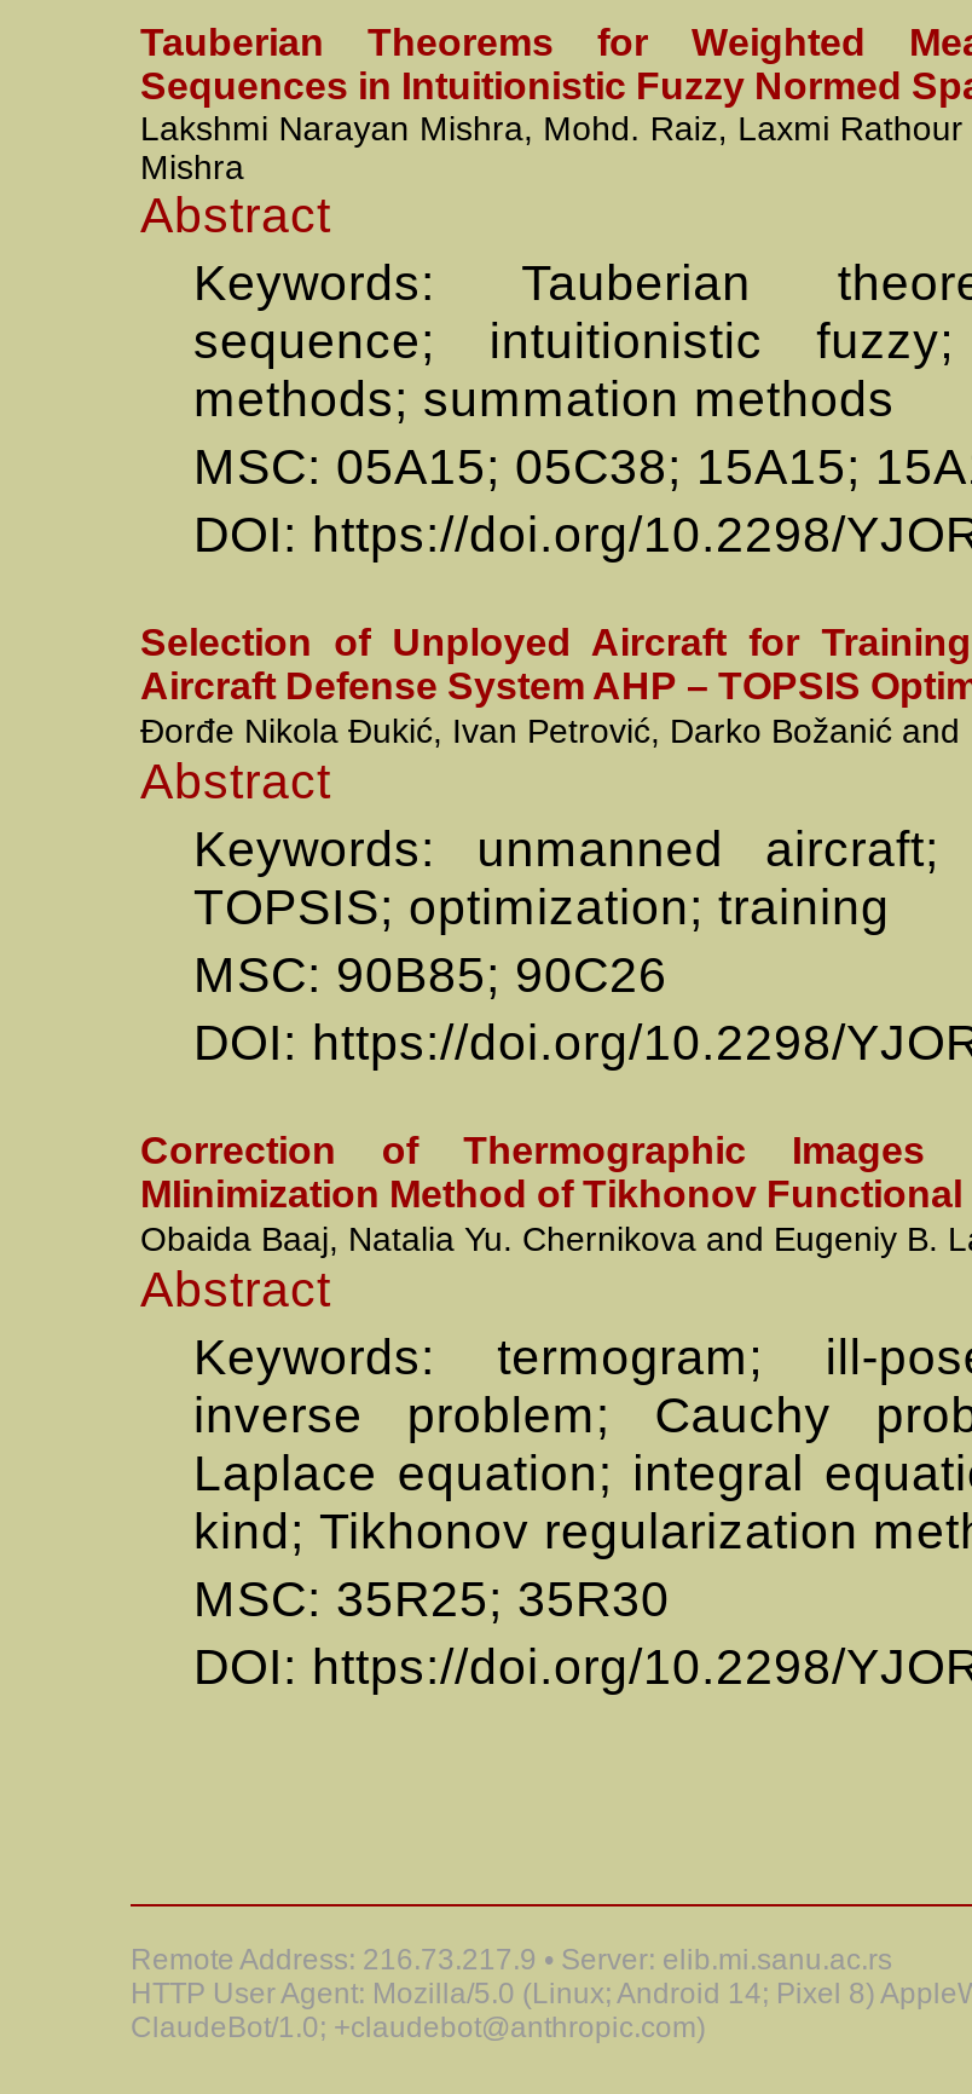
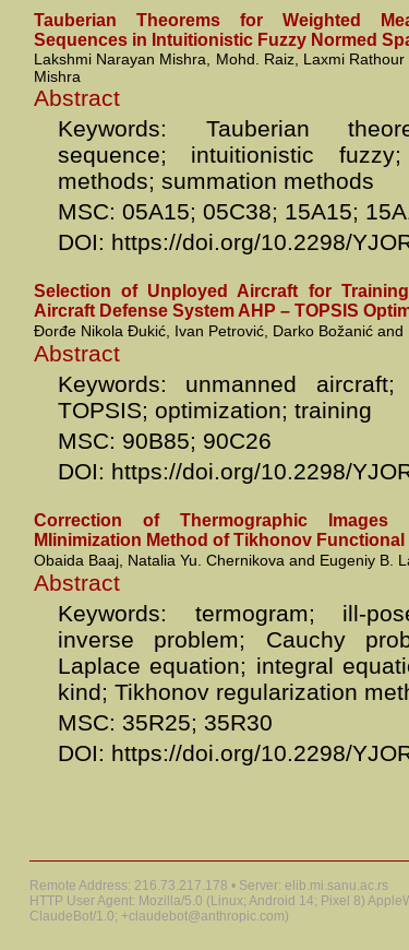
- Remote Address: 216.73.217.9 • Server: elib.mi.sanu.ac.rs
+ Remote Address: 216.73.217.178 • Server: elib.mi.sanu.ac.rs
